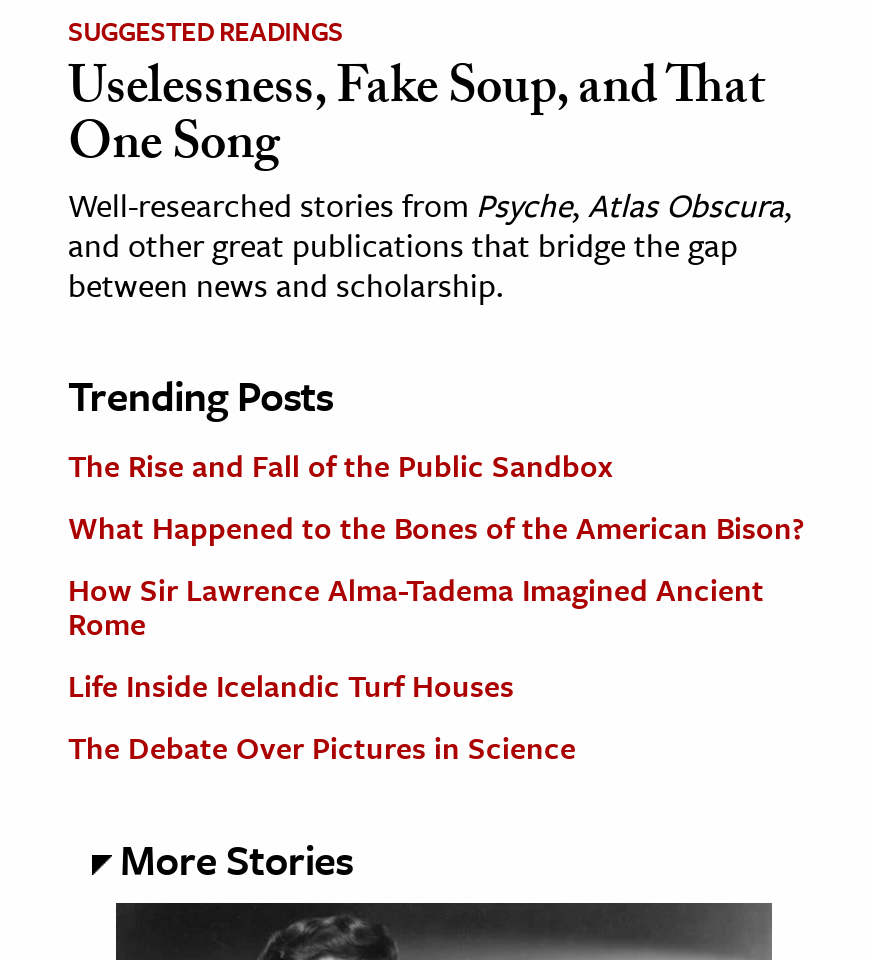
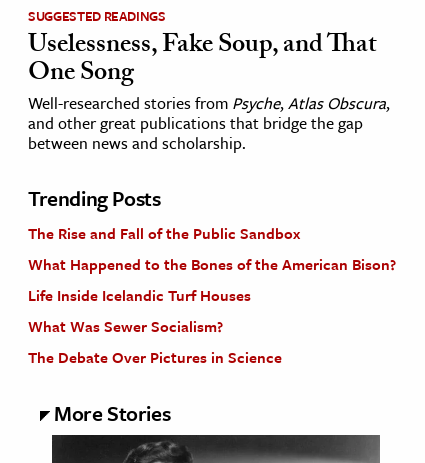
- How Sir Lawrence Alma-Tadema Imagined Ancient
- Rome

moved up: Life Inside Icelandic Turf Houses

+ What Was Sewer Socialism?
